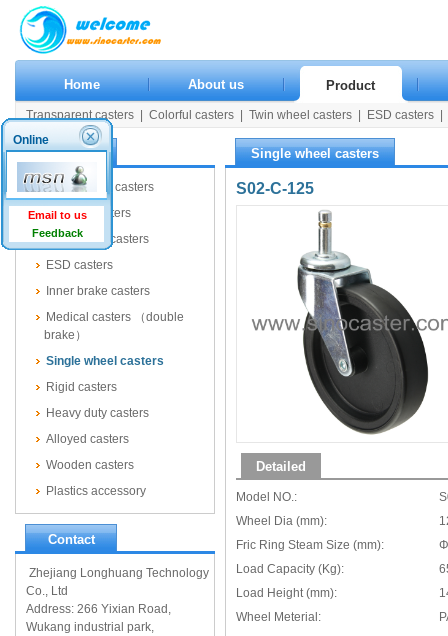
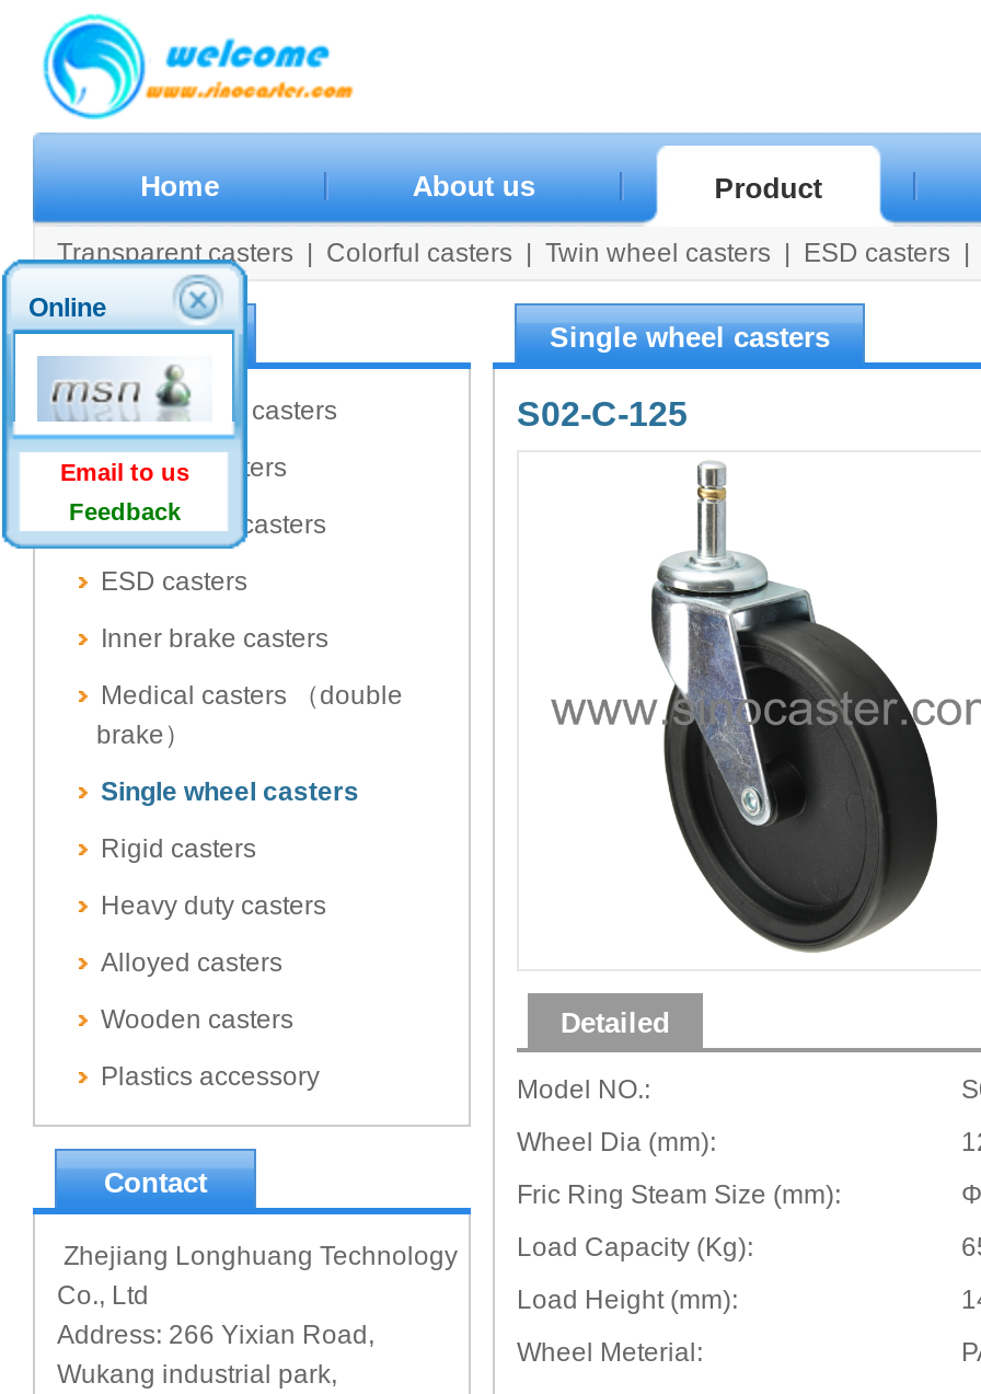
- [image]
+ [image]
